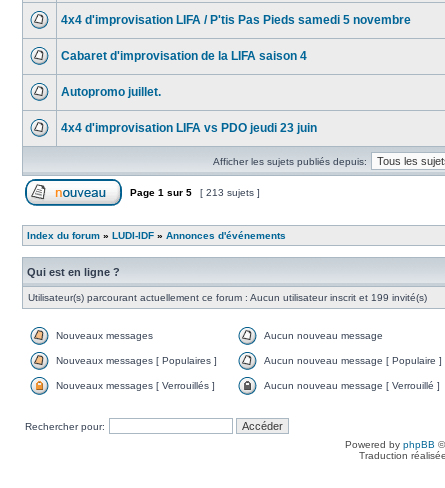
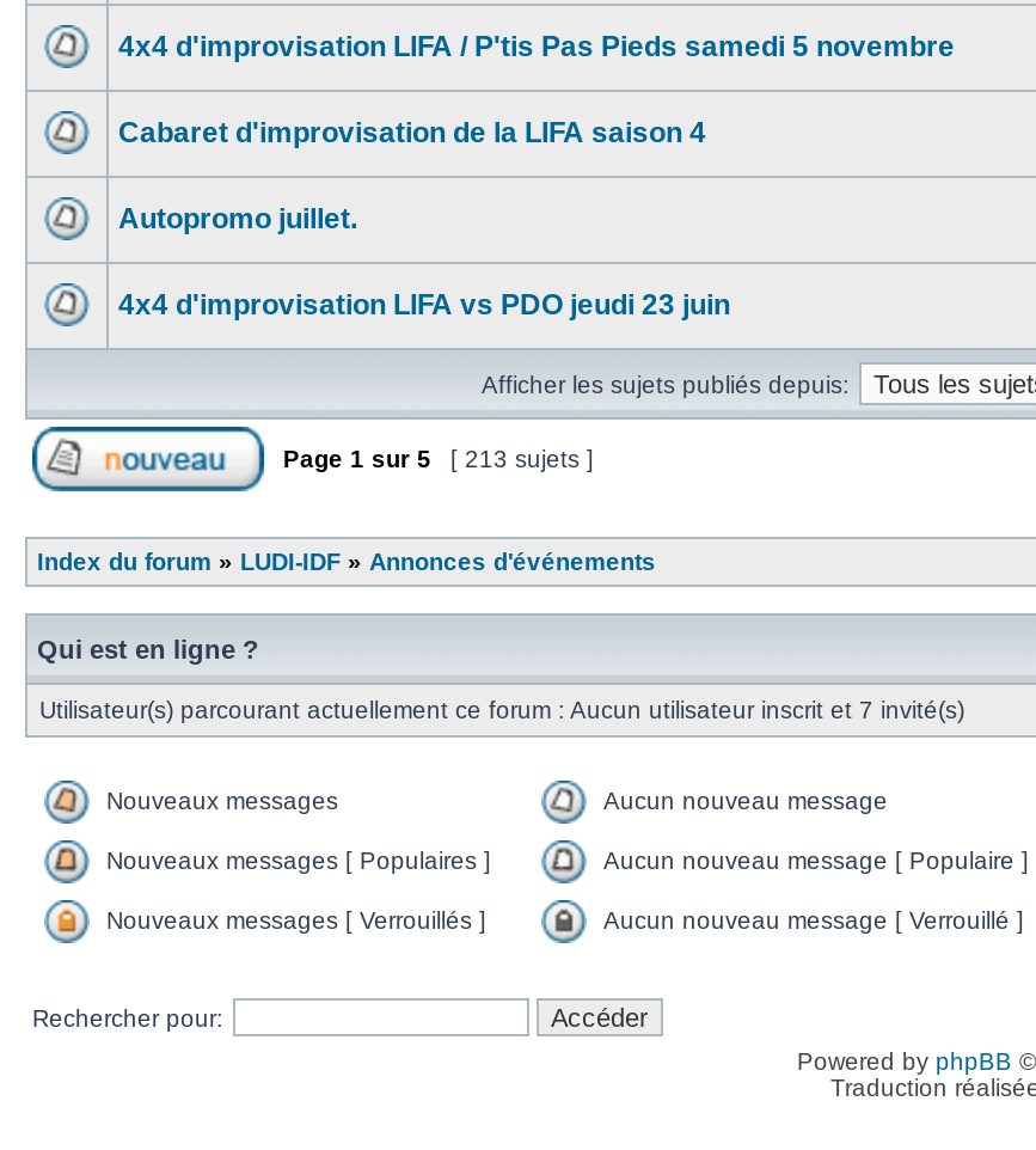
- Utilisateur(s) parcourant actuellement ce forum : Aucun utilisateur inscrit et 199 invité(s)
+ Utilisateur(s) parcourant actuellement ce forum : Aucun utilisateur inscrit et 7 invité(s)
